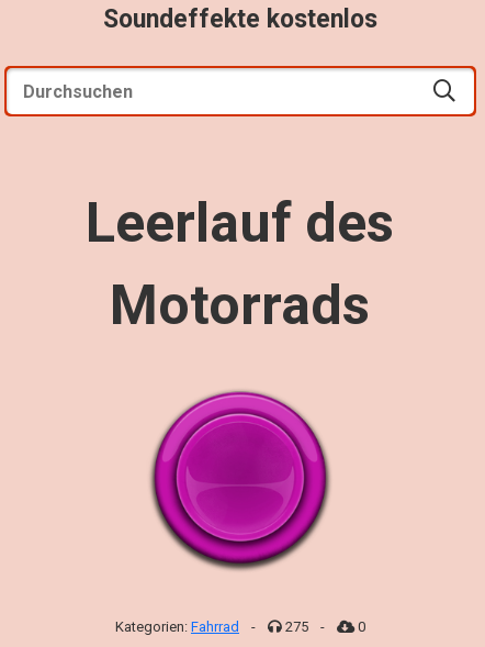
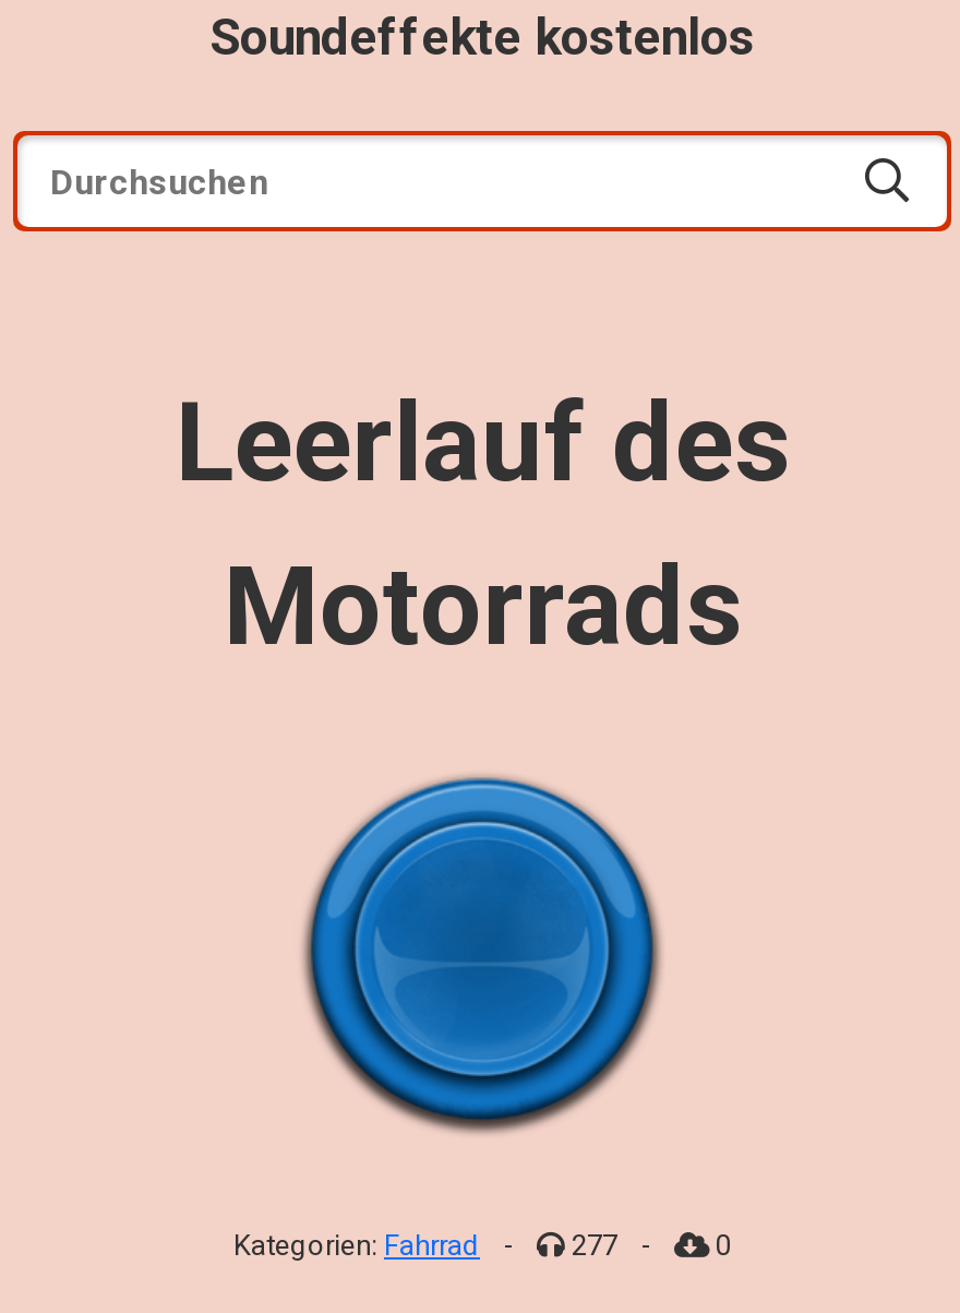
- [image]
+ [image]

- 275
+ 277
